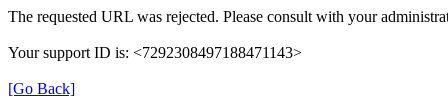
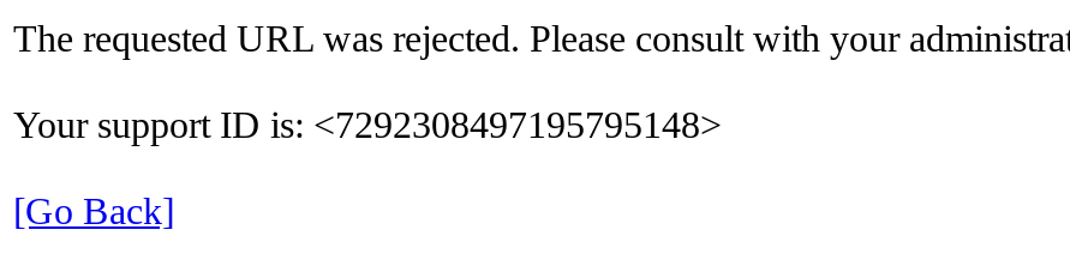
- Your support ID is: <7292308497188471143>
+ Your support ID is: <7292308497195795148>
